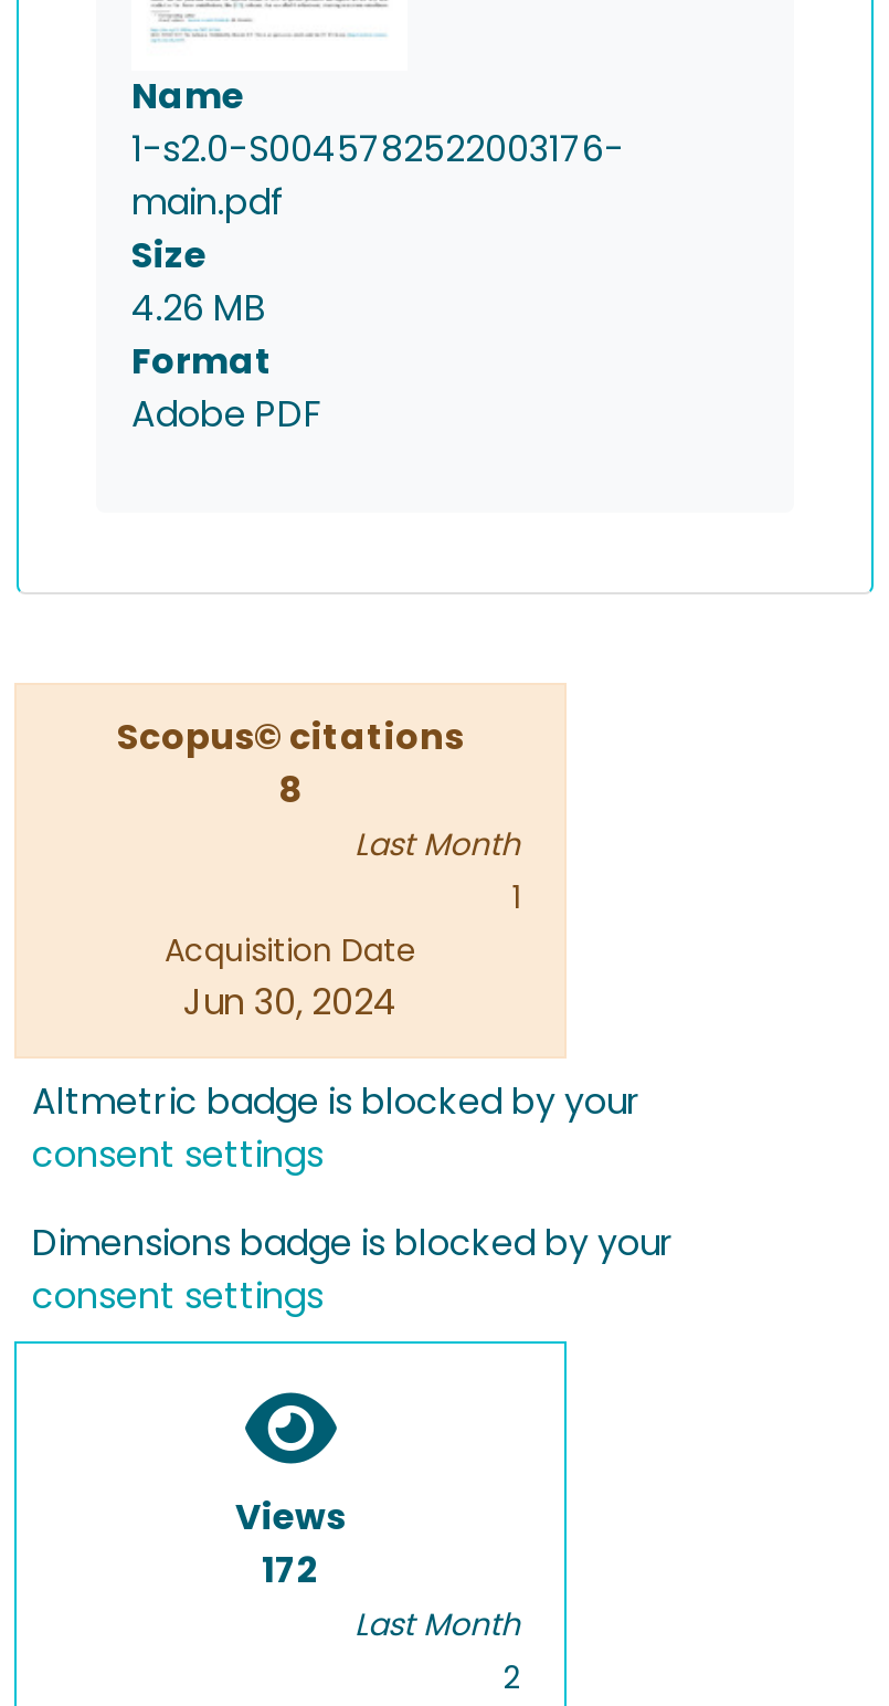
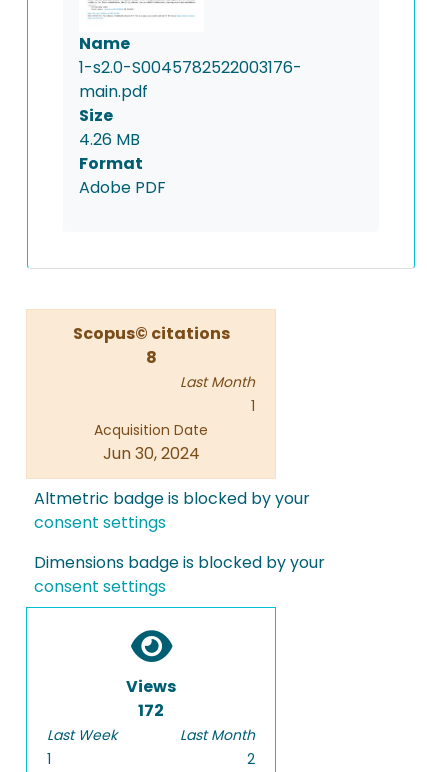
+ Last Week
+ 1
